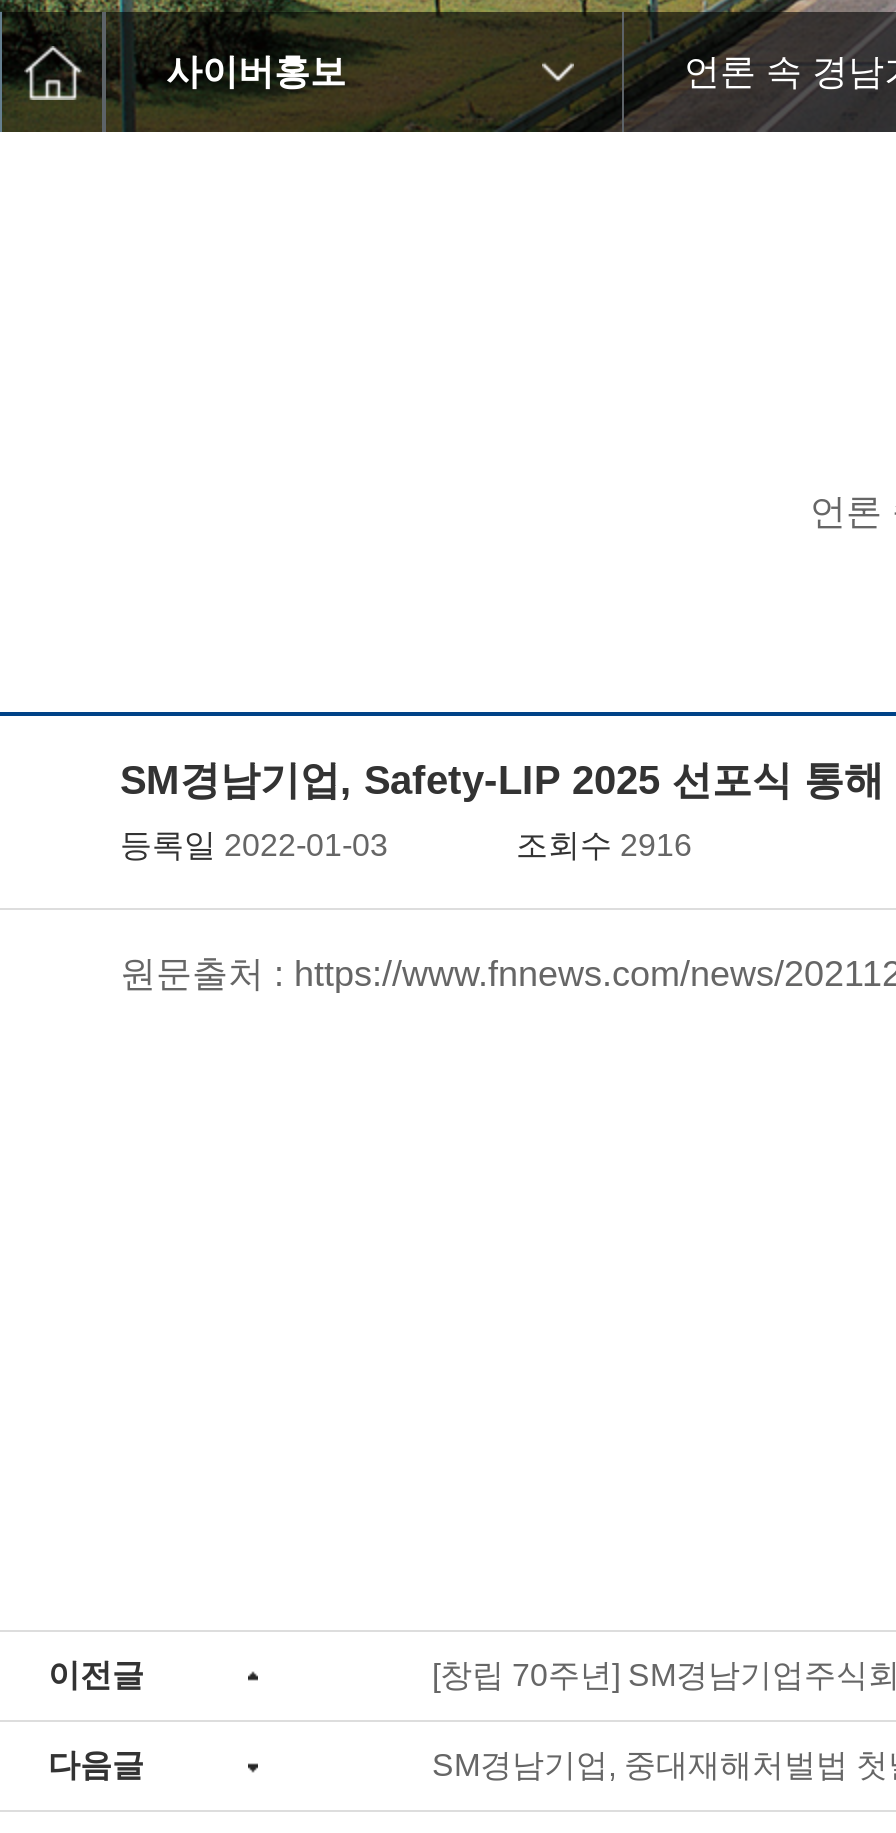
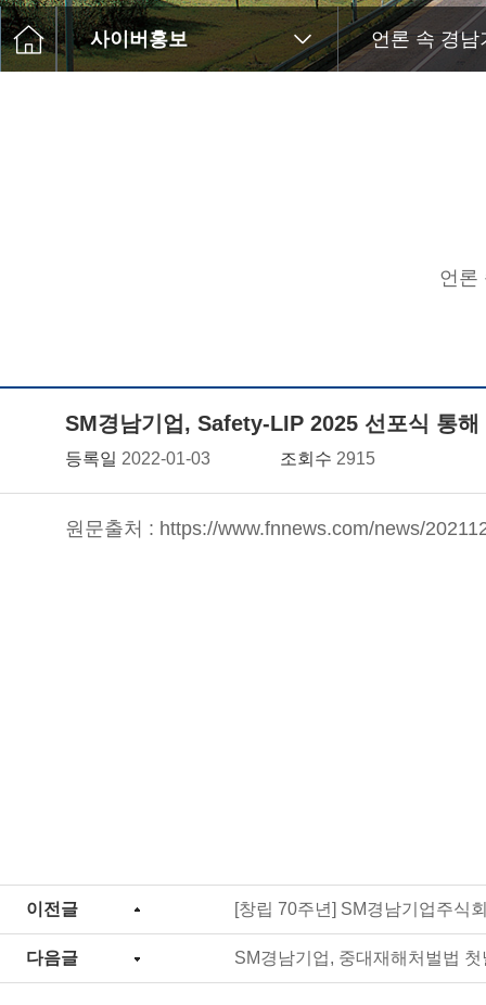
- 조회수 2916
+ 조회수 2915
